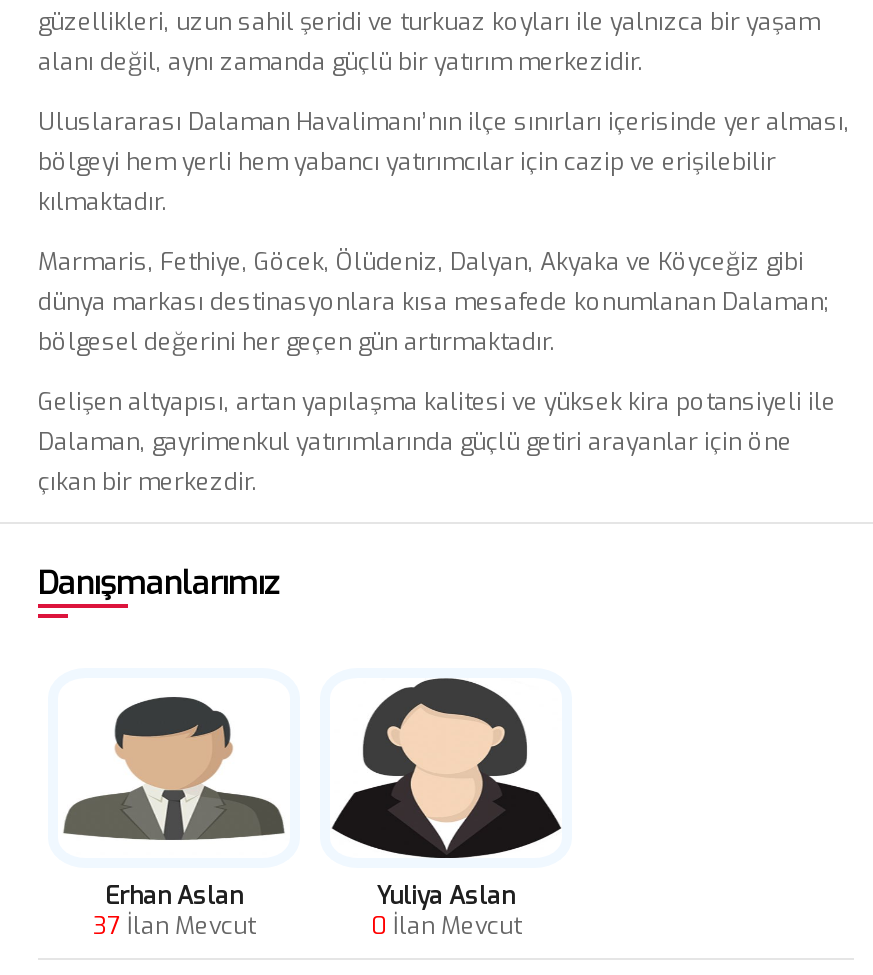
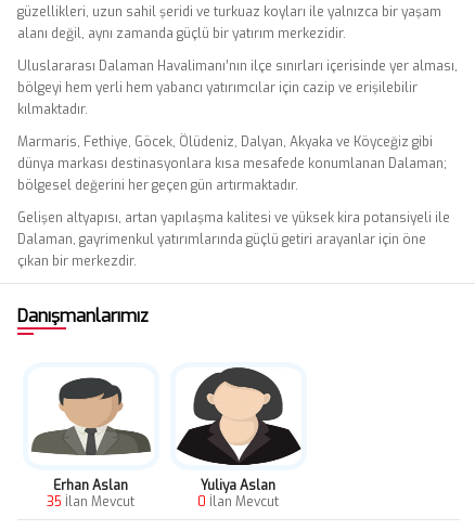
- 37 İlan Mevcut
+ 35 İlan Mevcut
